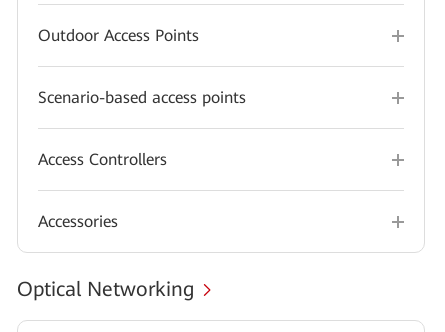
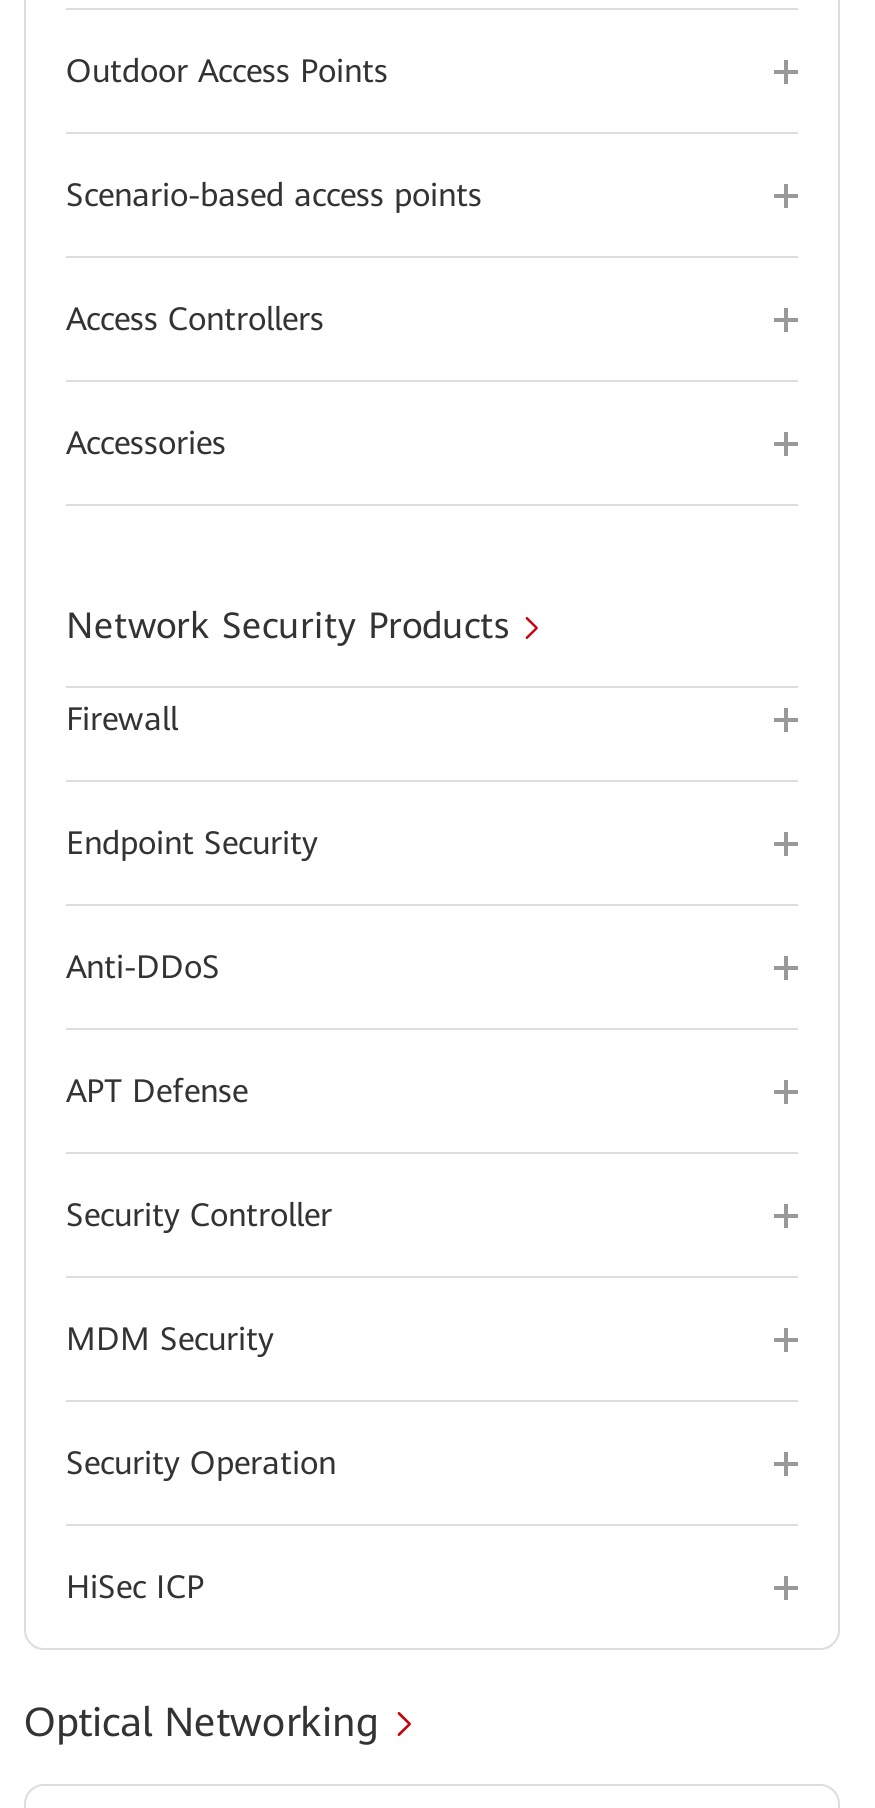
+ Network Security Products
+ Firewall
+ Endpoint Security
+ Anti-DDoS
+ APT Defense
+ Security Controller
+ MDM Security
+ Security Operation
+ HiSec ICP
